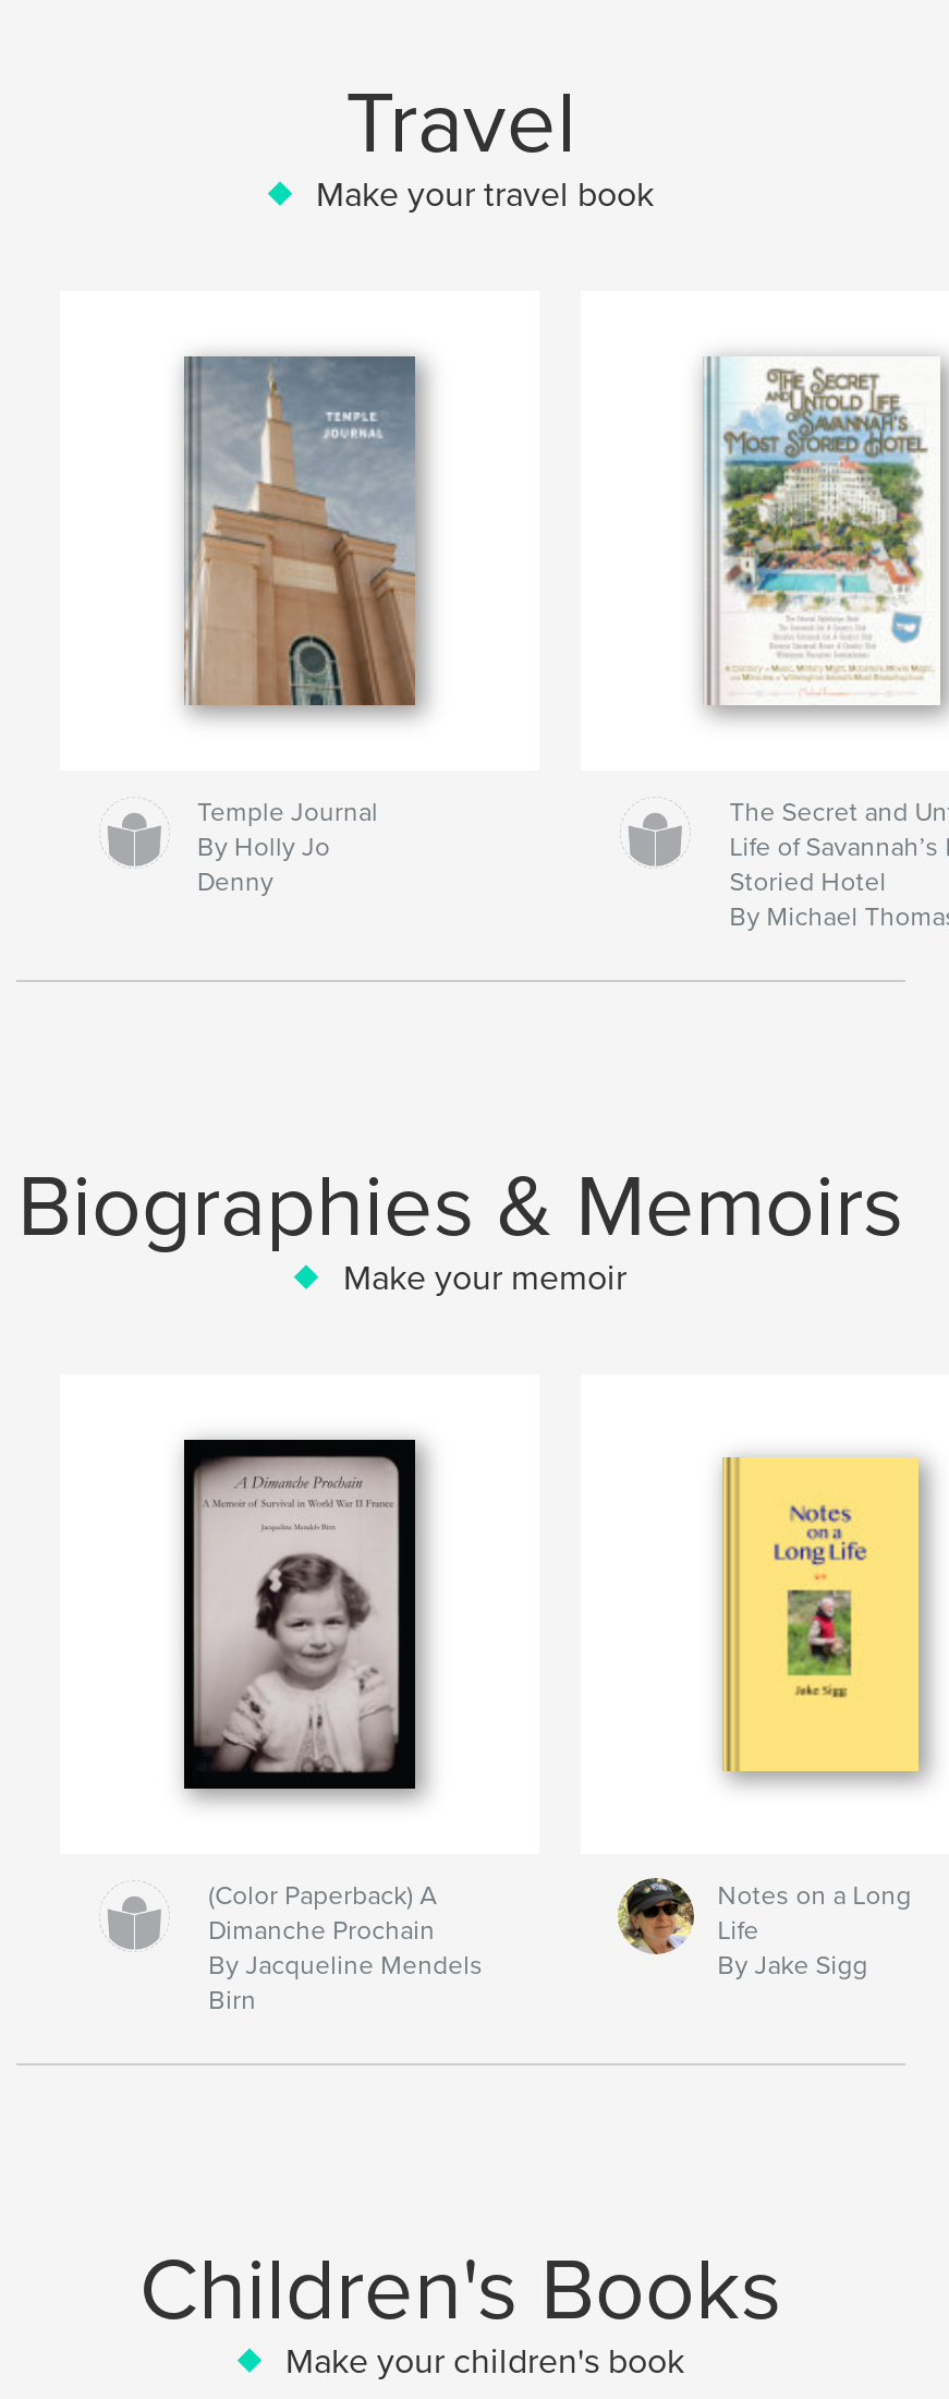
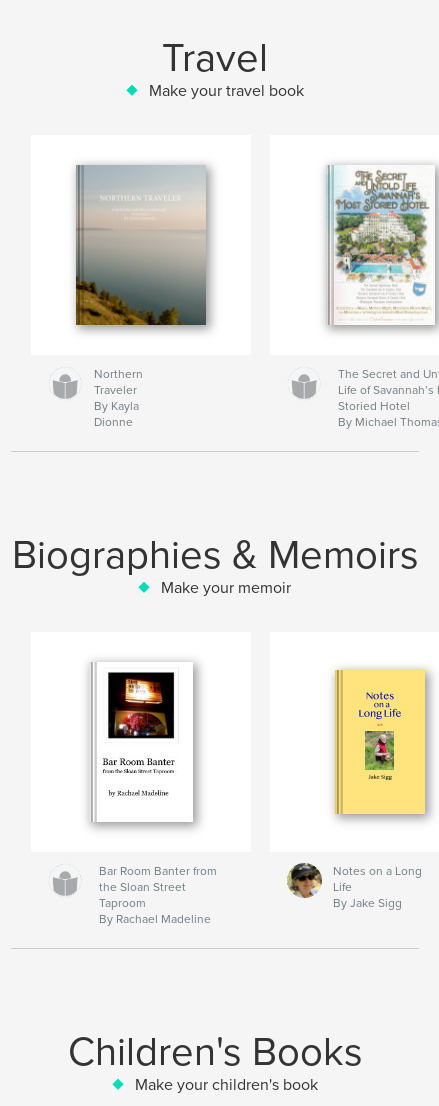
- [image]
- Temple Journal
- By Holly Jo
- Denny
+ [image]
+ Northern
+ Traveler
+ By Kayla
+ Dionne

- [image]
+ [image]

- (Color Paperback) A
- Dimanche Prochain
- By Jacqueline Mendels
- Birn
+ Bar Room Banter from
+ the Sloan Street
+ Taproom
+ By Rachael Madeline
